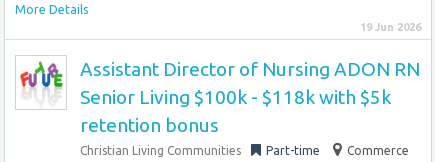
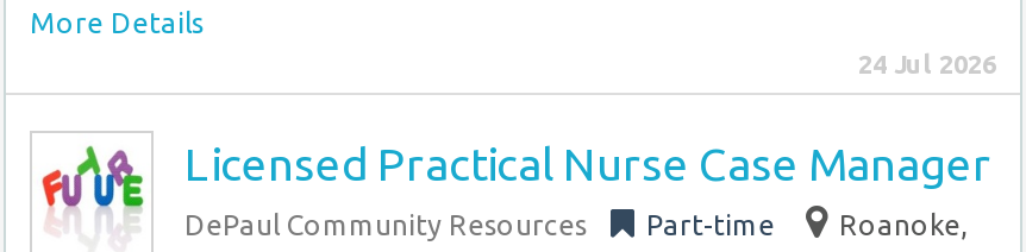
- 19 Jun 2026
+ 24 Jul 2026

- Assistant Director of Nursing ADON RN
- Senior Living $100k - $118k with $5k
- retention bonus
- Christian Living Communities
+ Licensed Practical Nurse Case Manager
+ DePaul Community Resources

- Commerce
+ Roanoke,
